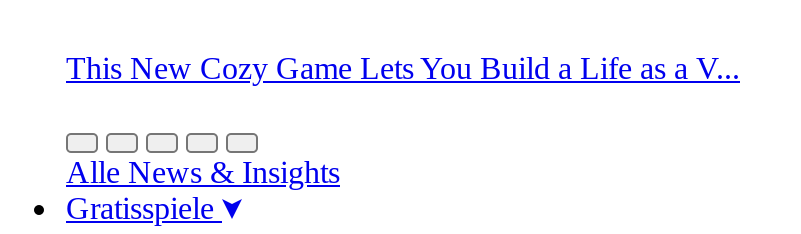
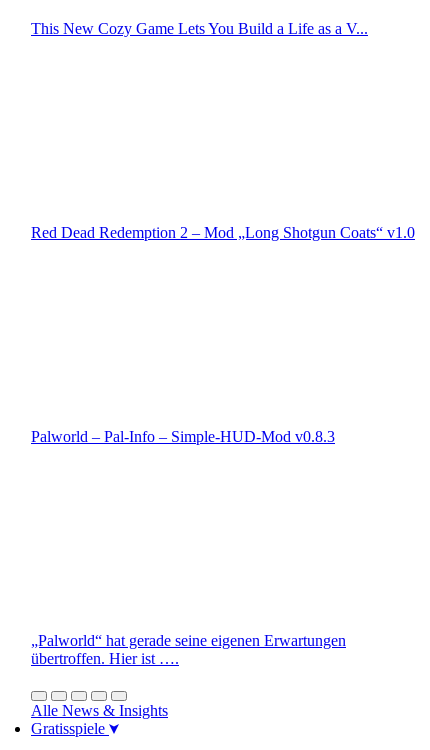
+ Red Dead Redemption 2 – Mod „Long Shotgun Coats“ v1.0

+ Palworld – Pal-Info – Simple-HUD-Mod v0.8.3

+ „Palworld“ hat gerade seine eigenen Erwartungen
+ übertroffen. Hier ist ….
